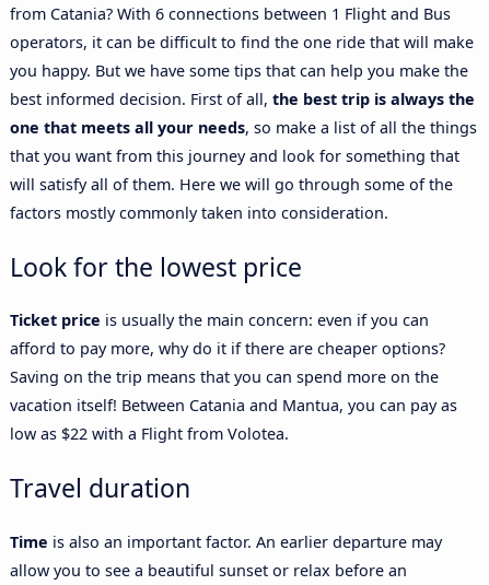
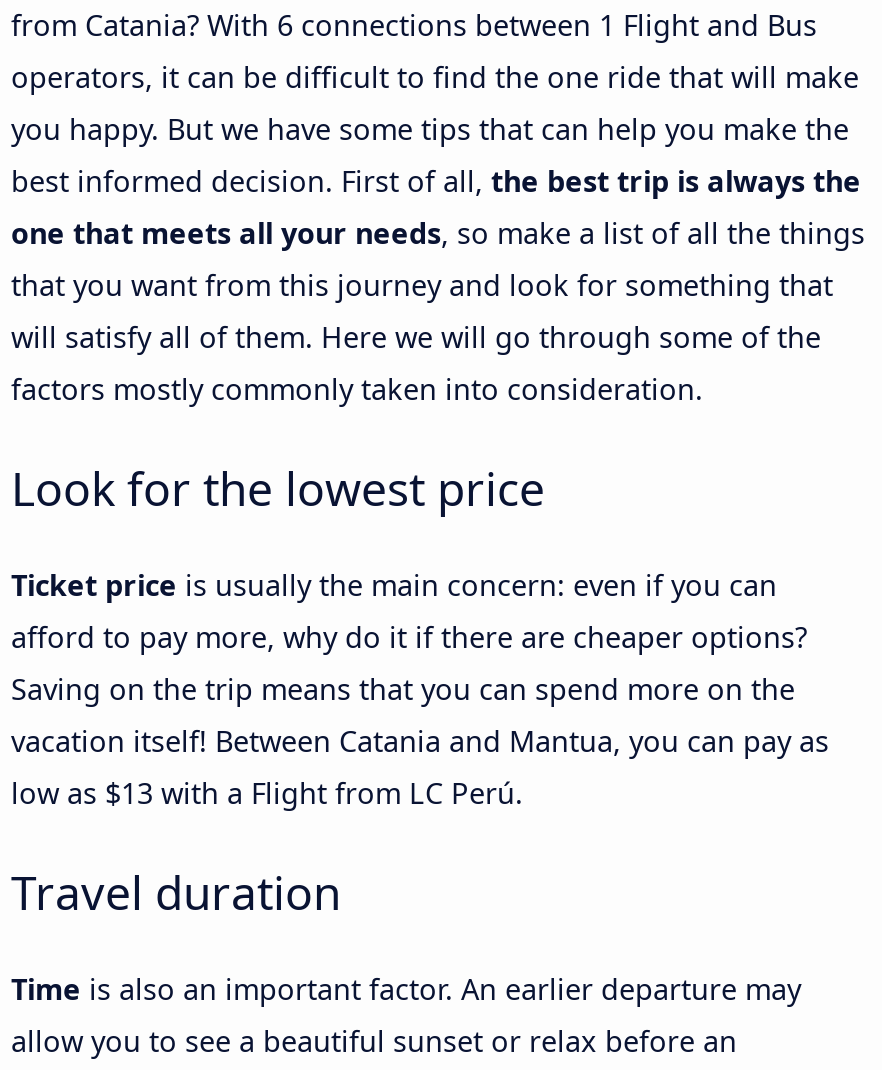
- low as $22 with a Flight from Volotea.
+ low as $13 with a Flight from LC Perú.
